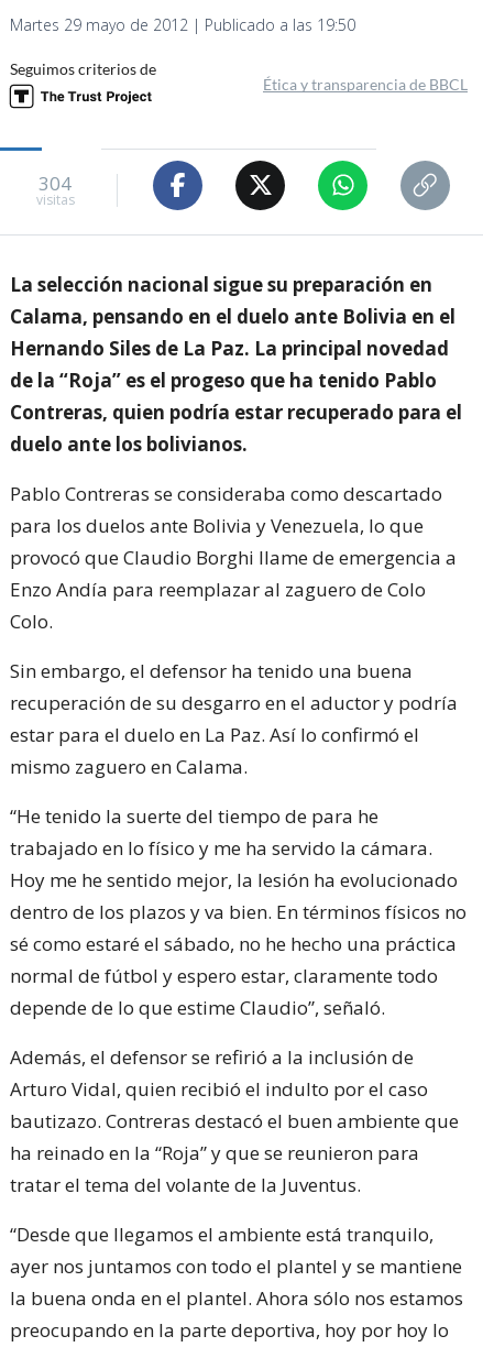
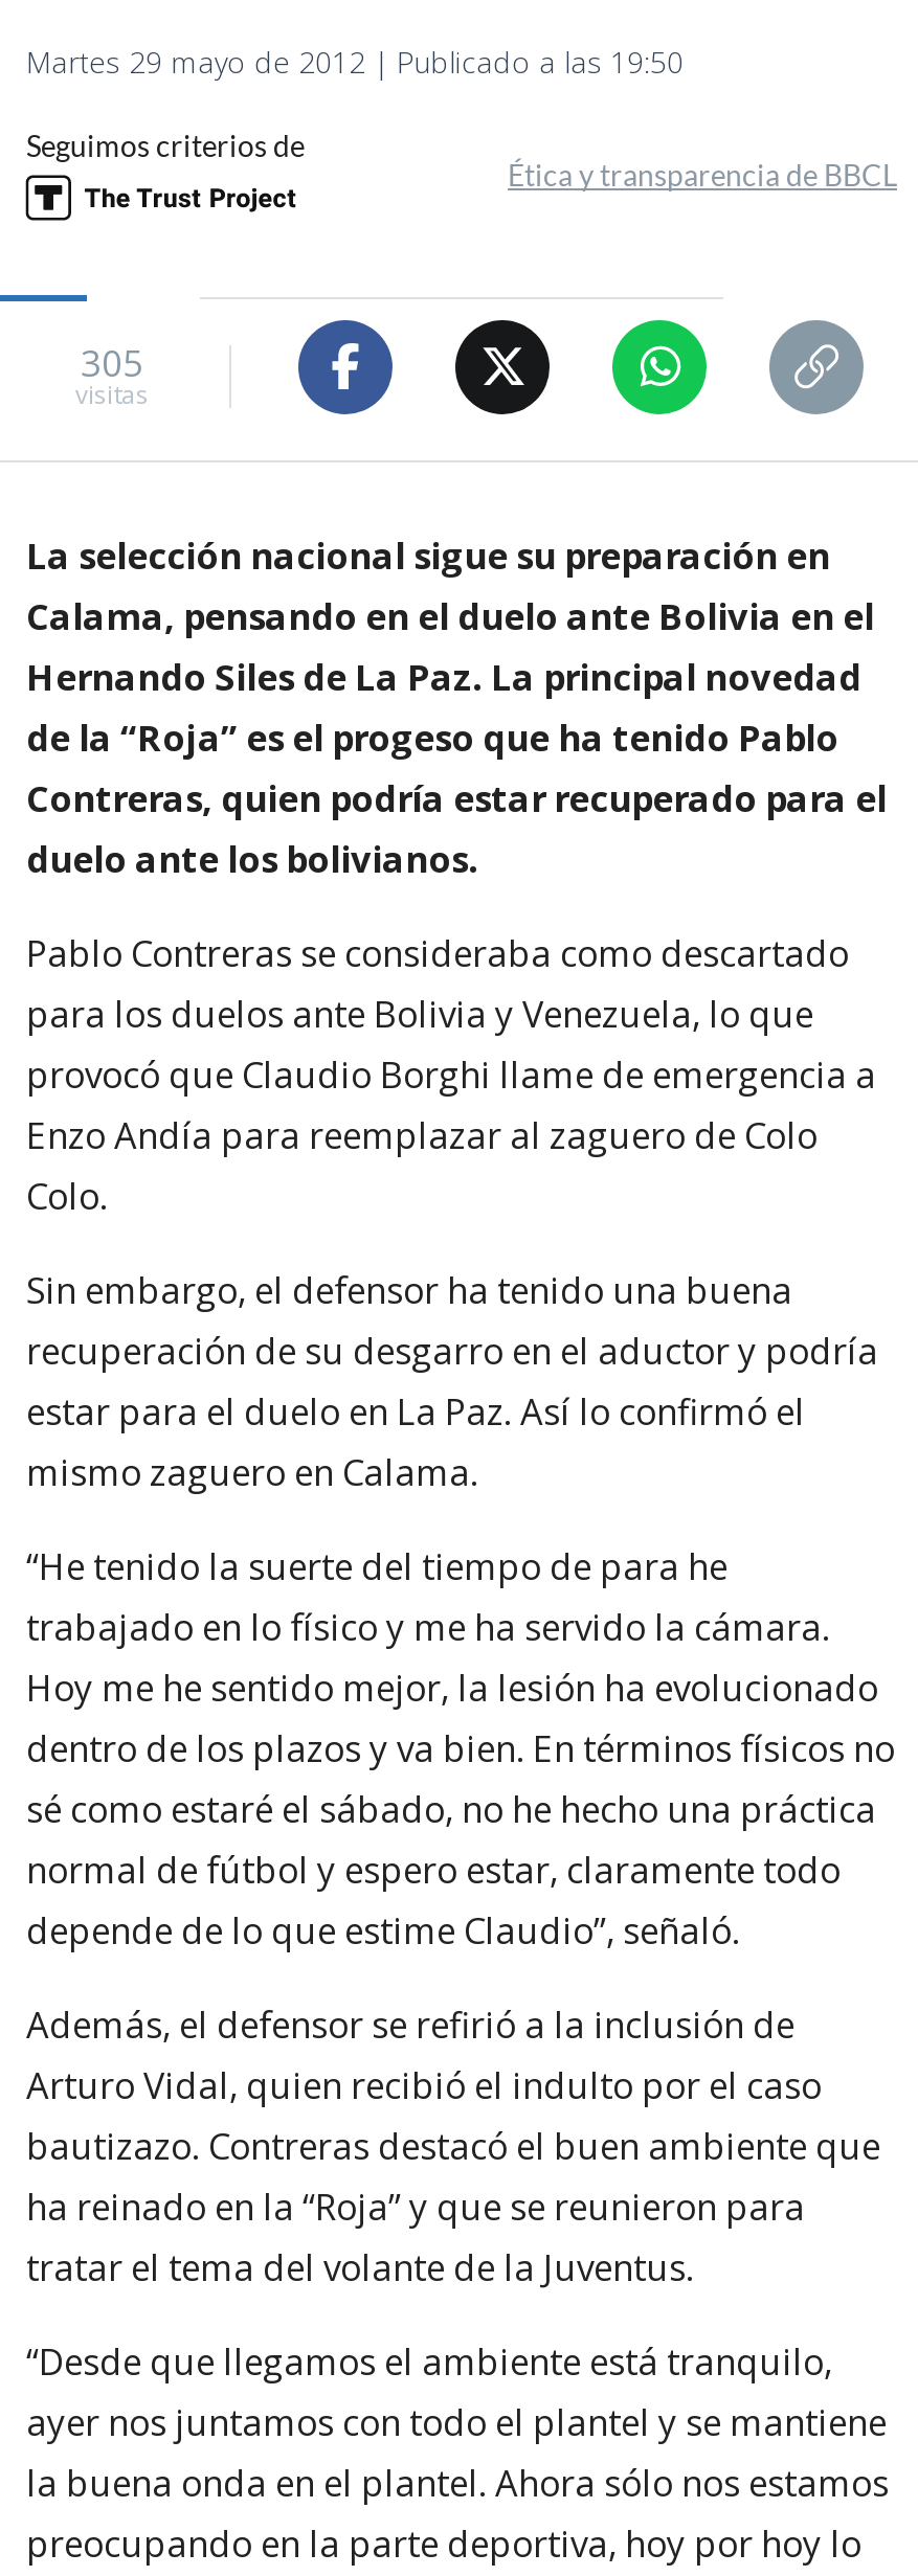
- 304
+ 305
